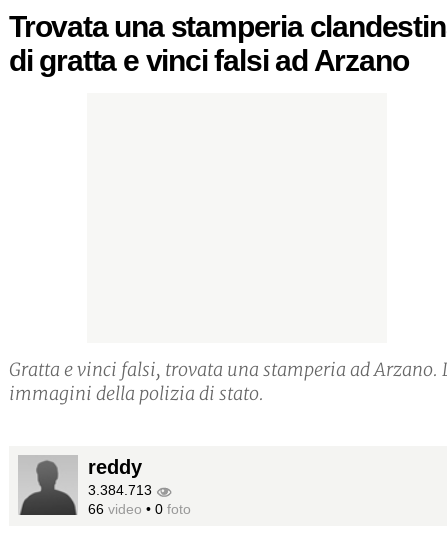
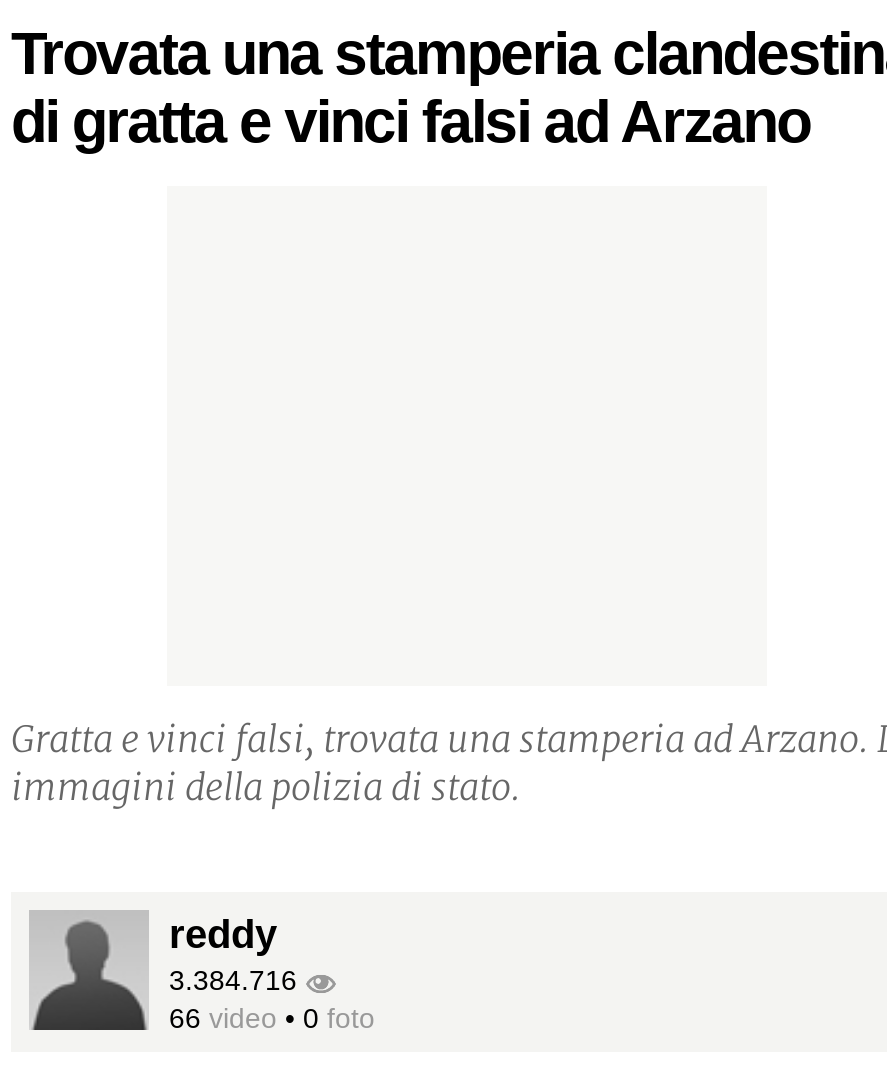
- 3.384.713
+ 3.384.716
